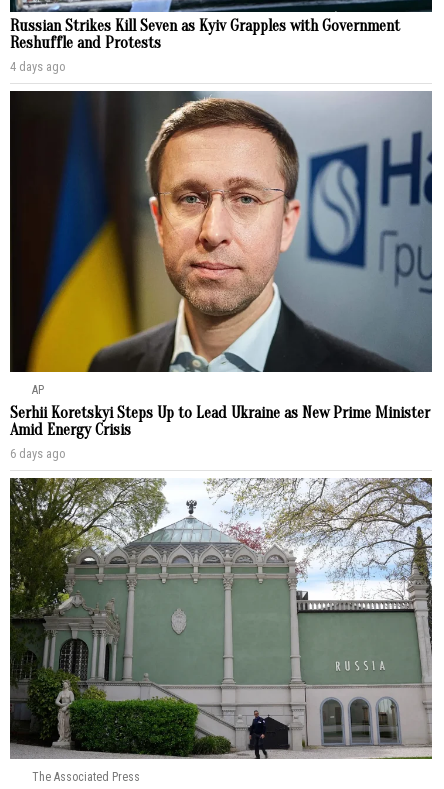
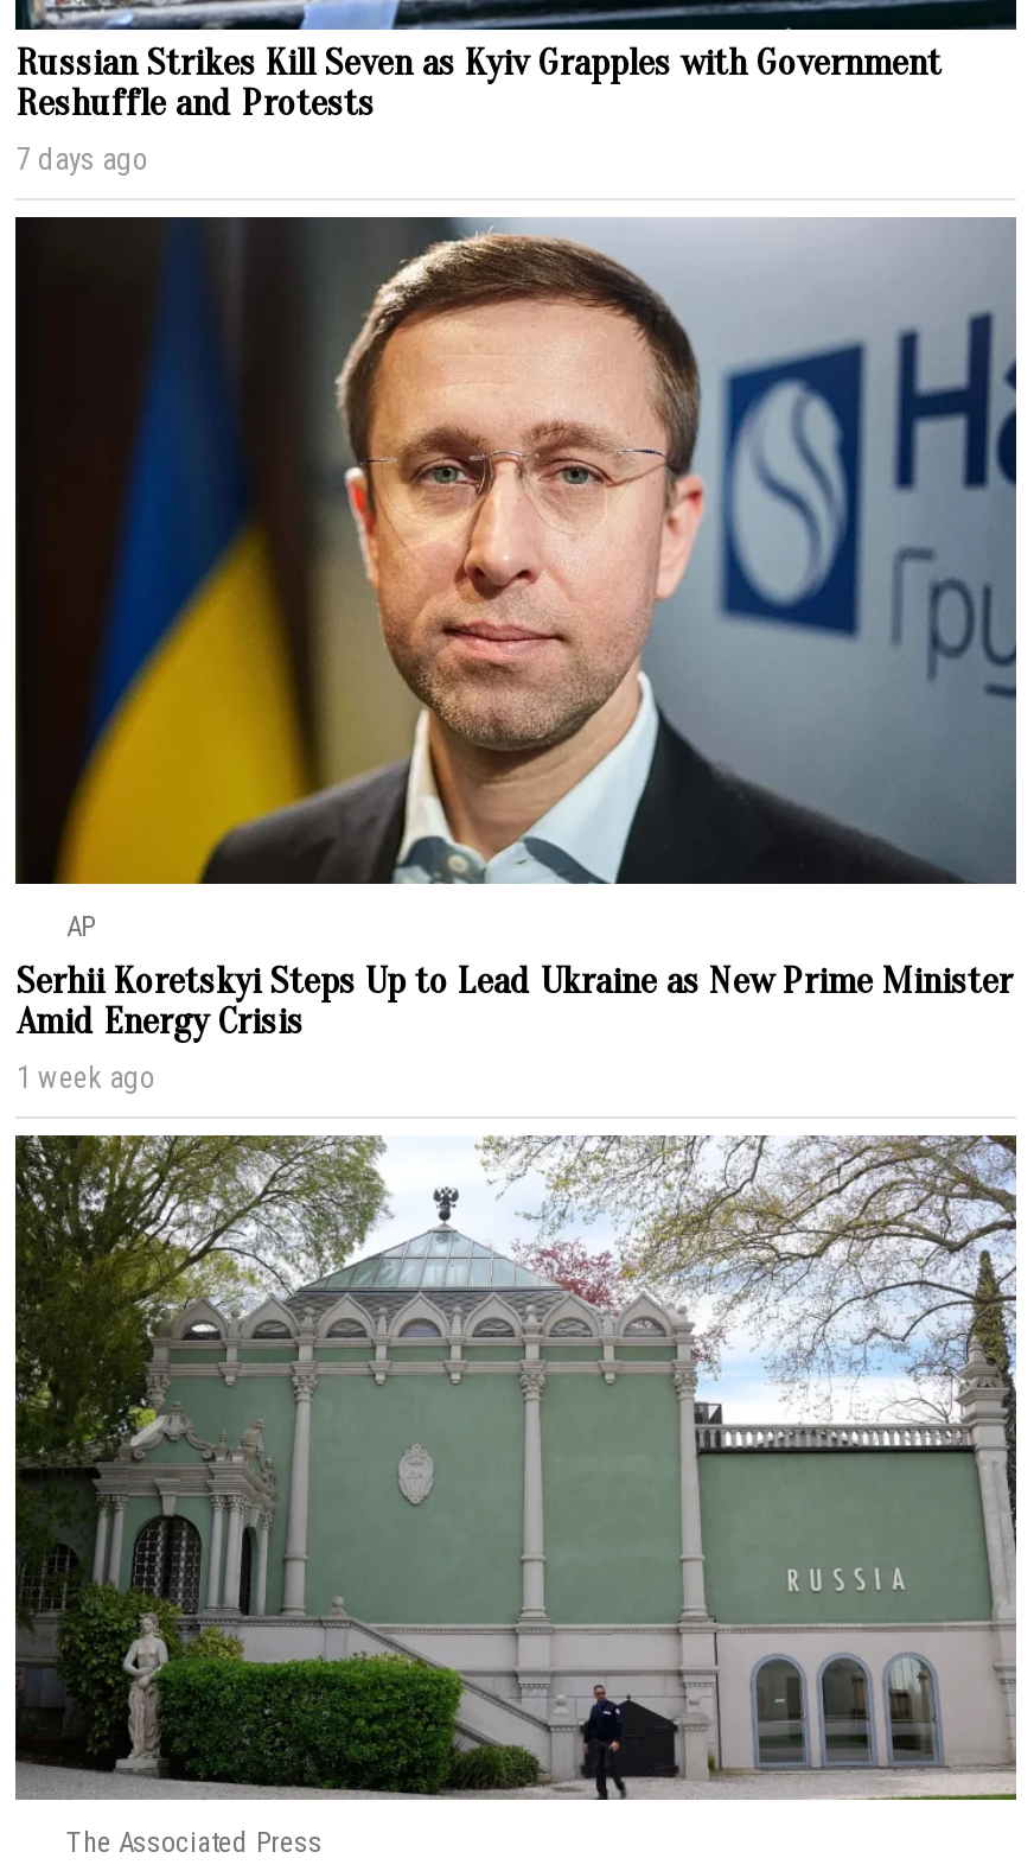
- 4 days ago
+ 7 days ago

- 6 days ago
+ 1 week ago
